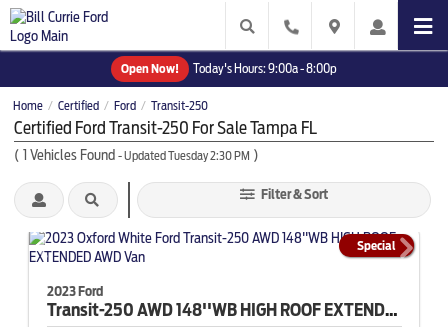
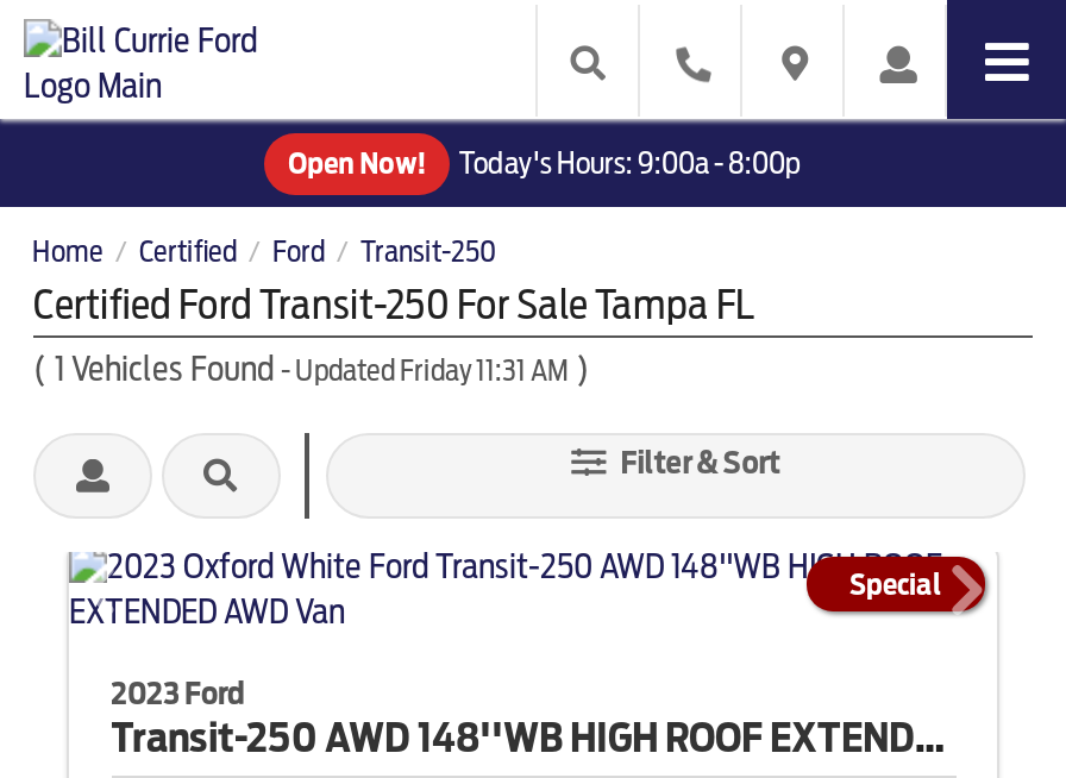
- (1 Vehicles Found - Updated Tuesday 2:30 PM)
+ (1 Vehicles Found - Updated Friday 11:31 AM)
